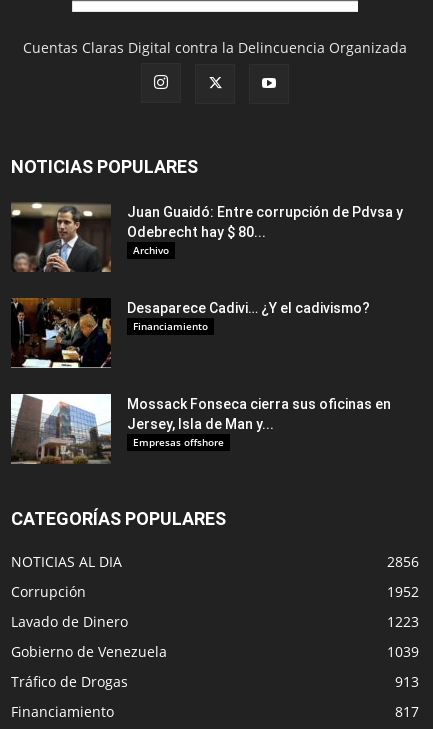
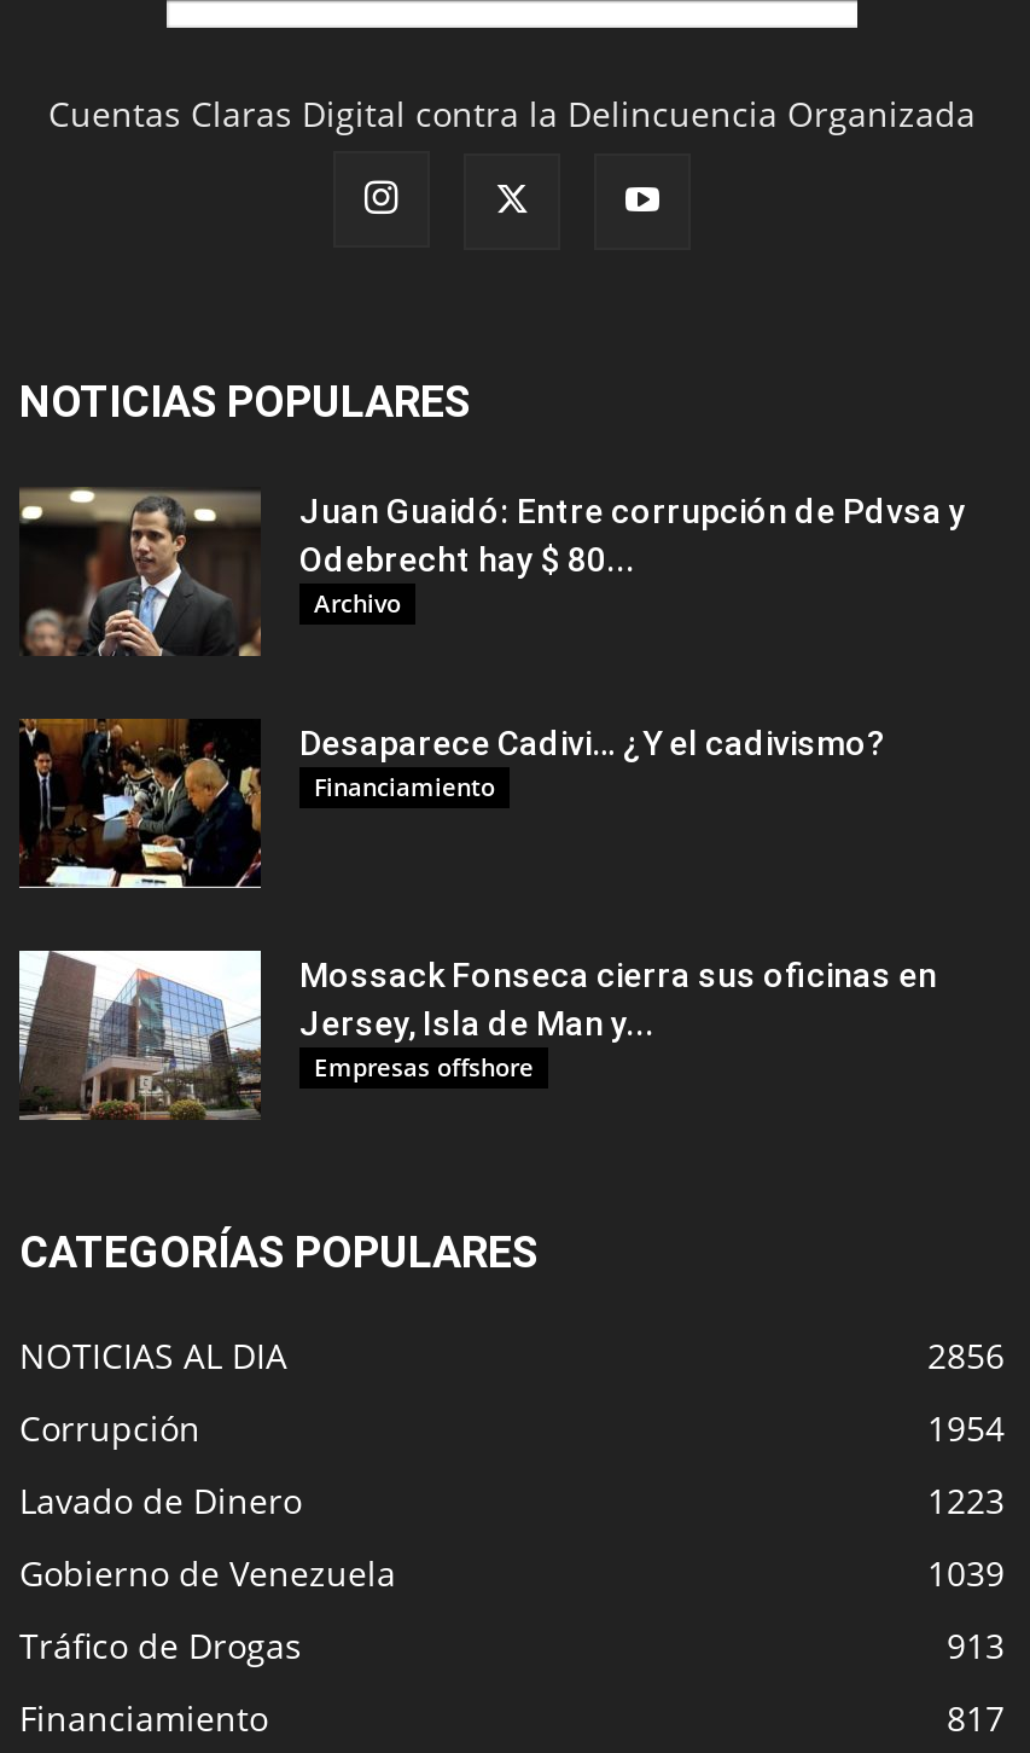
- 1952
+ 1954
